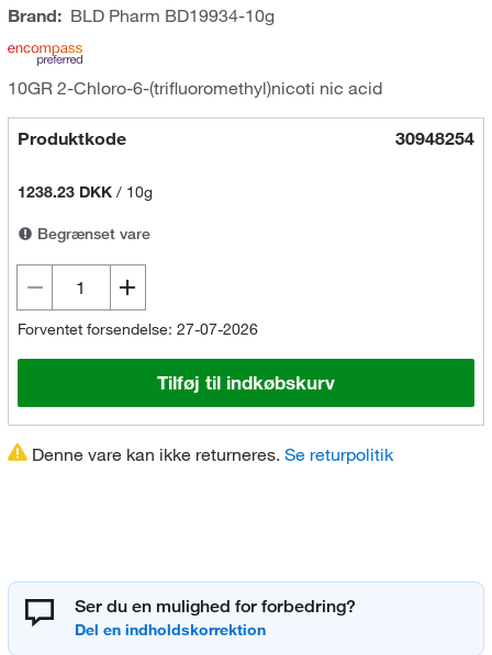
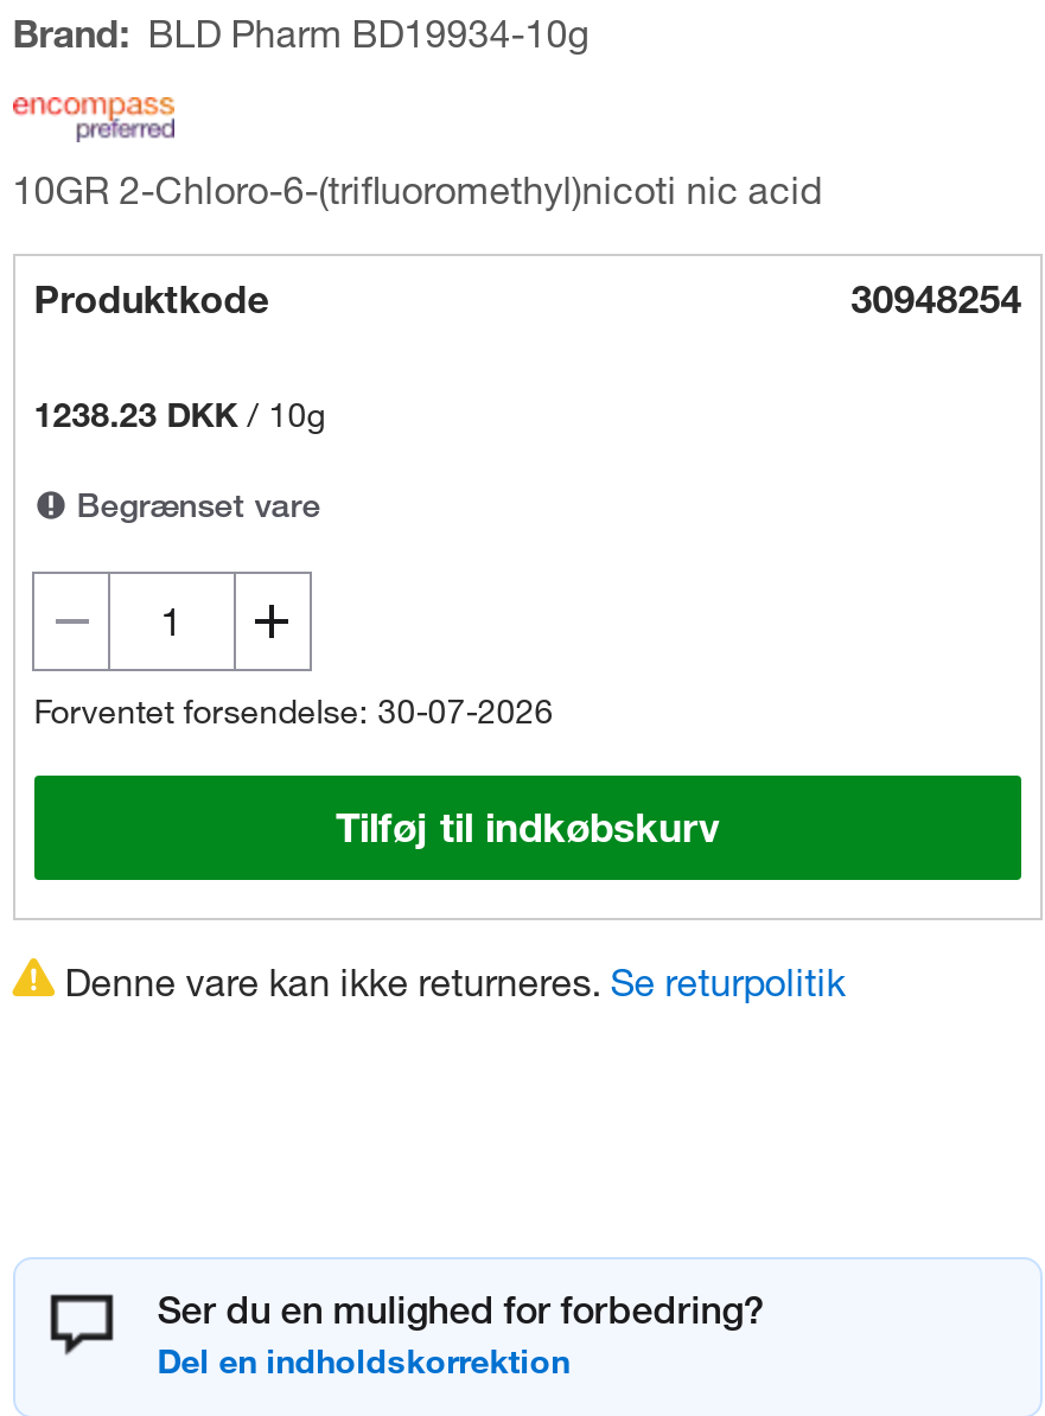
- Forventet forsendelse: 27-07-2026
+ Forventet forsendelse: 30-07-2026
